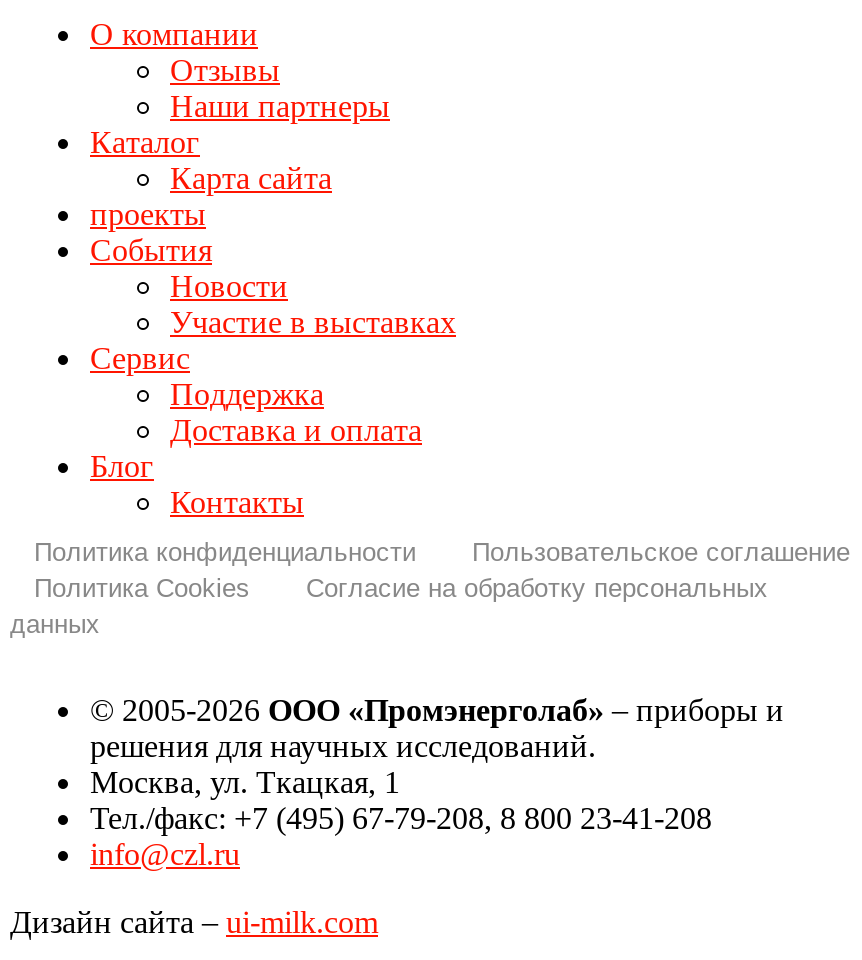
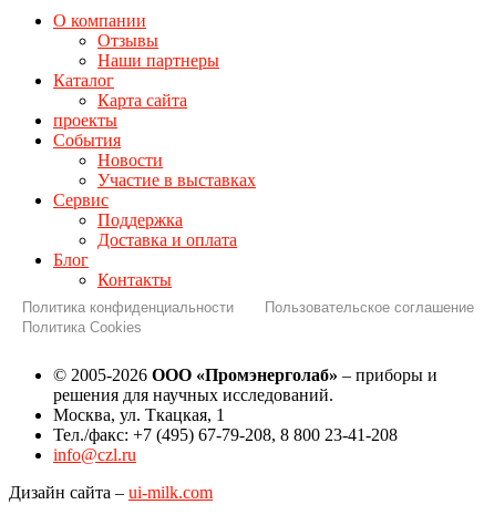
- Согласие на обработку персональных
- данных
